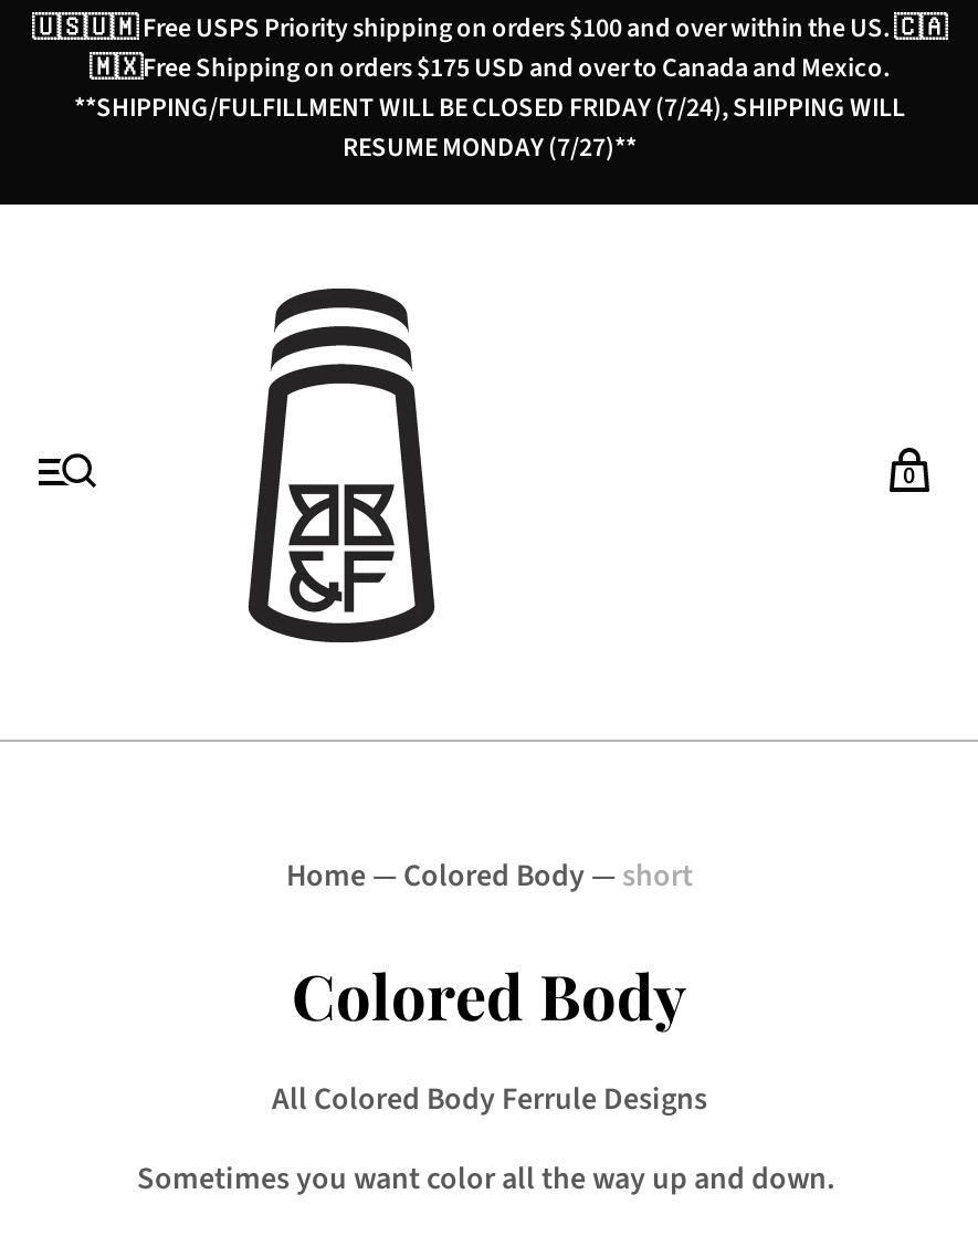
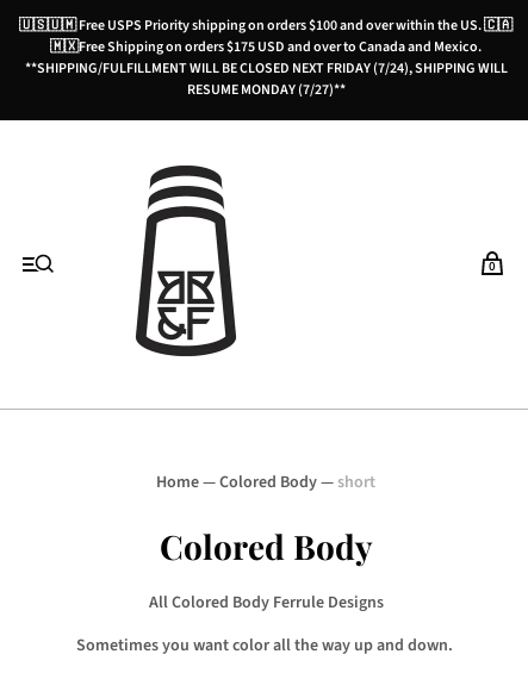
- **SHIPPING/FULFILLMENT WILL BE CLOSED FRIDAY (7/24), SHIPPING WILL
+ **SHIPPING/FULFILLMENT WILL BE CLOSED NEXT FRIDAY (7/24), SHIPPING WILL
